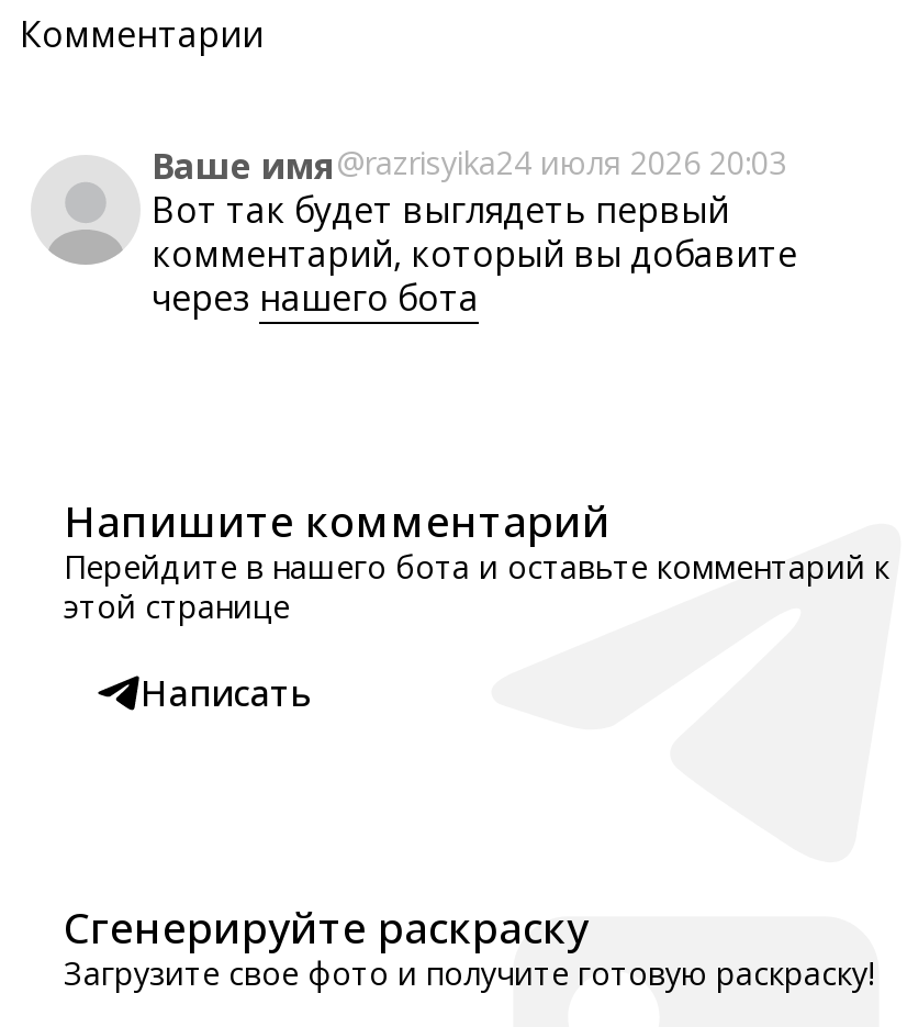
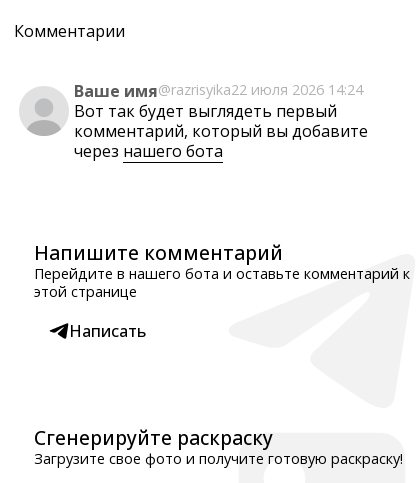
- Ваше имя@razrisyika24 июля 2026 20:03
+ Ваше имя@razrisyika22 июля 2026 14:24
